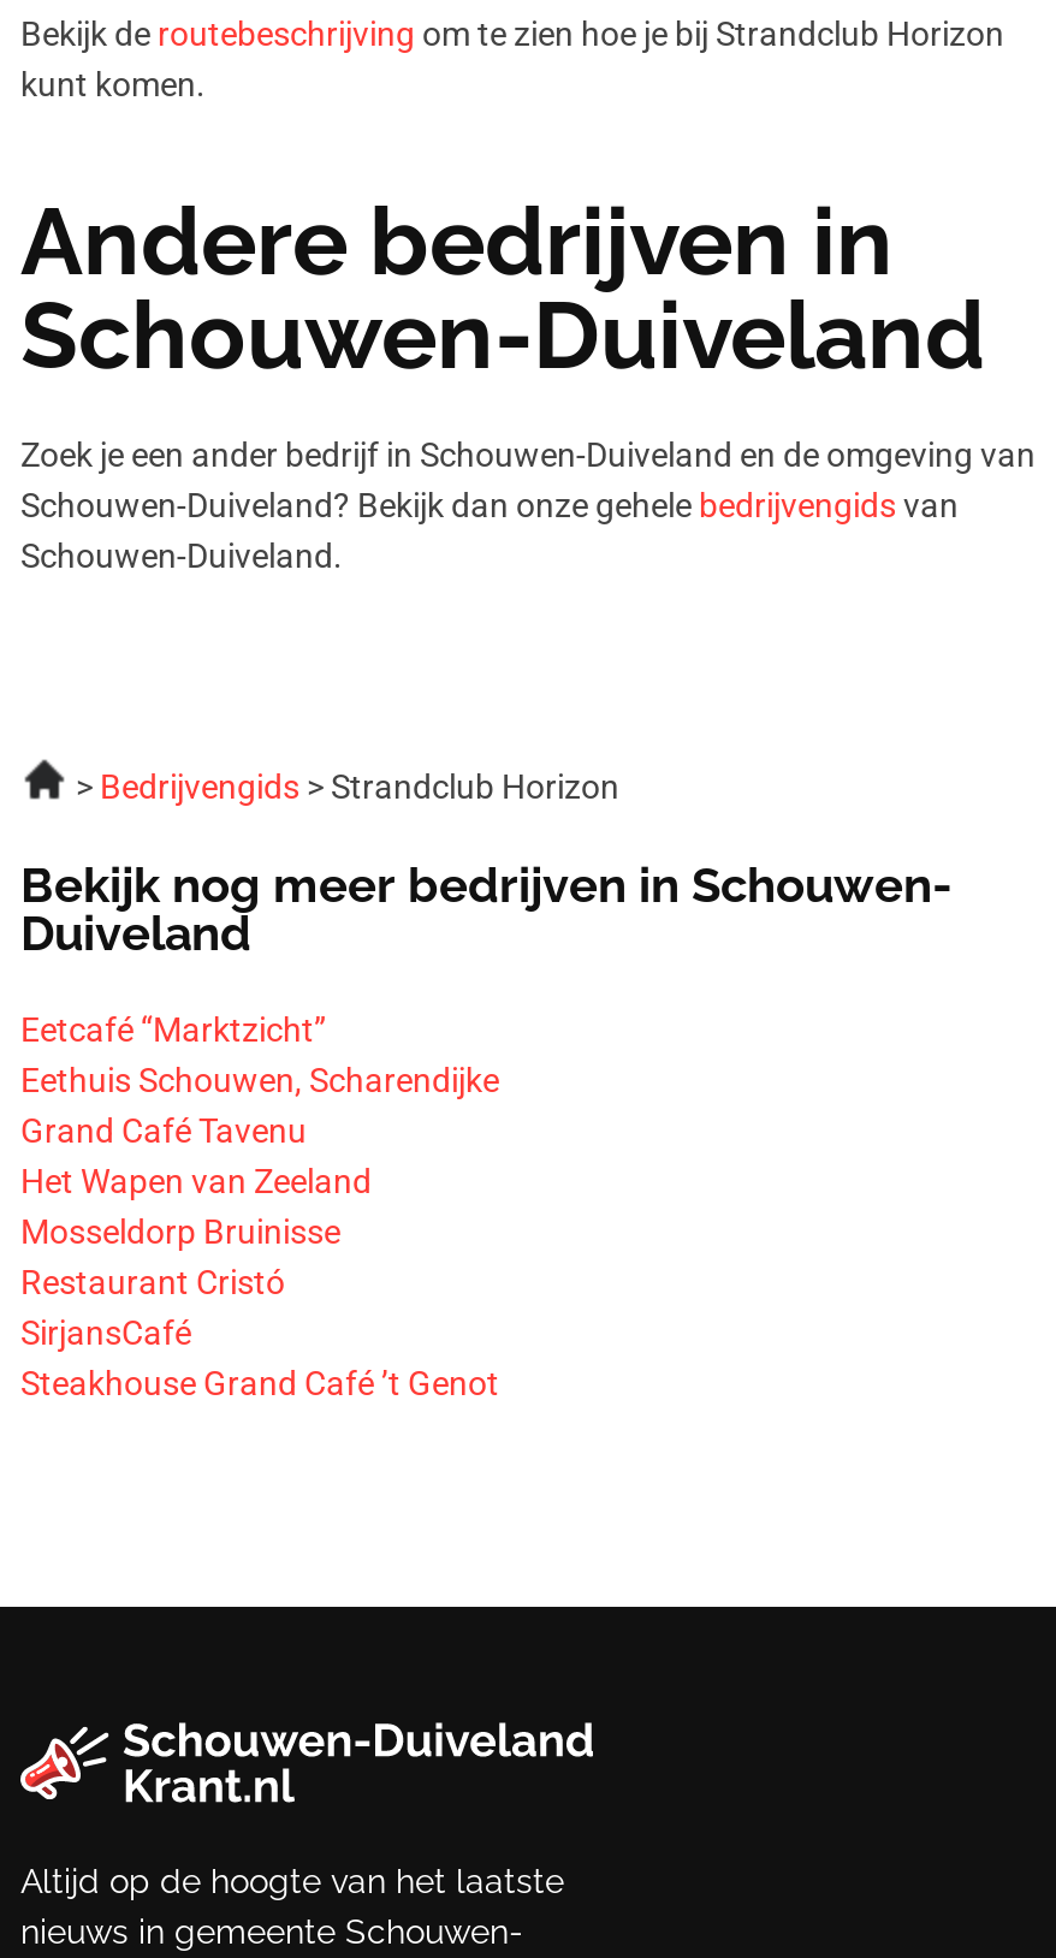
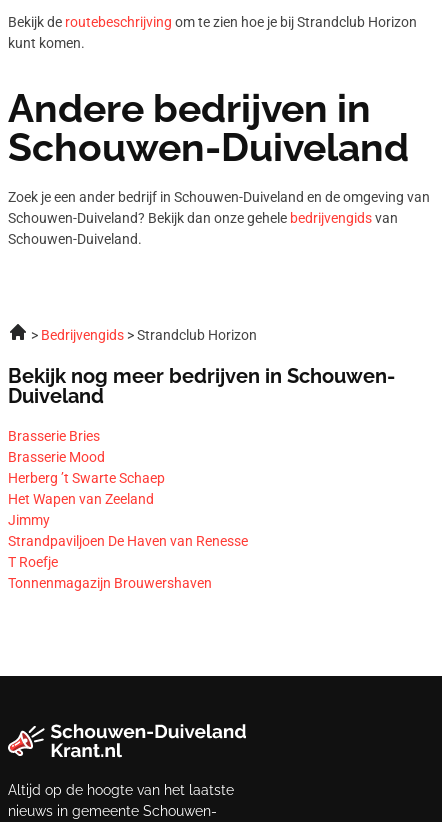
- Eetcafé “Marktzicht”
- Eethuis Schouwen, Scharendijke
- Grand Café Tavenu
+ Brasserie Bries
+ Brasserie Mood
+ Herberg ’t Swarte Schaep

- Mosseldorp Bruinisse
- Restaurant Cristó
- SirjansCafé
- Steakhouse Grand Café ’t Genot
+ Jimmy
+ Strandpaviljoen De Haven van Renesse
+ T Roefje
+ Tonnenmagazijn Brouwershaven
